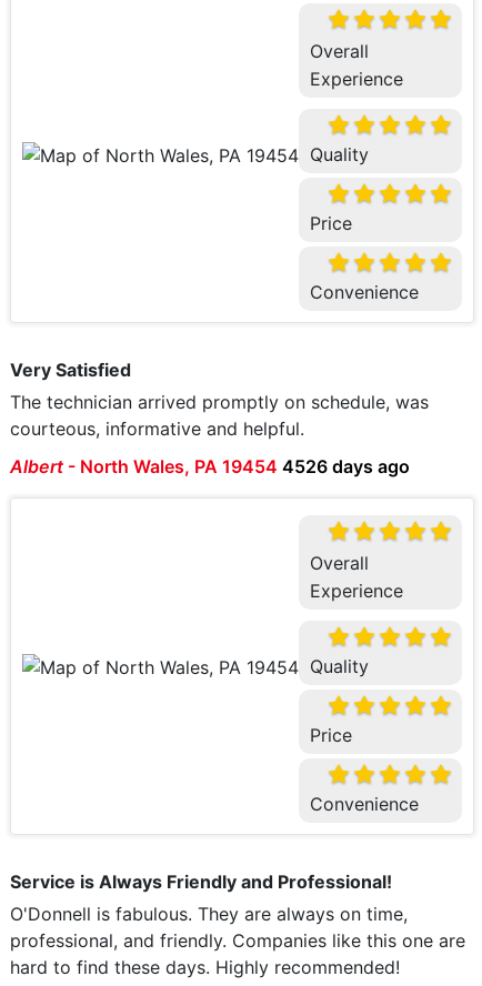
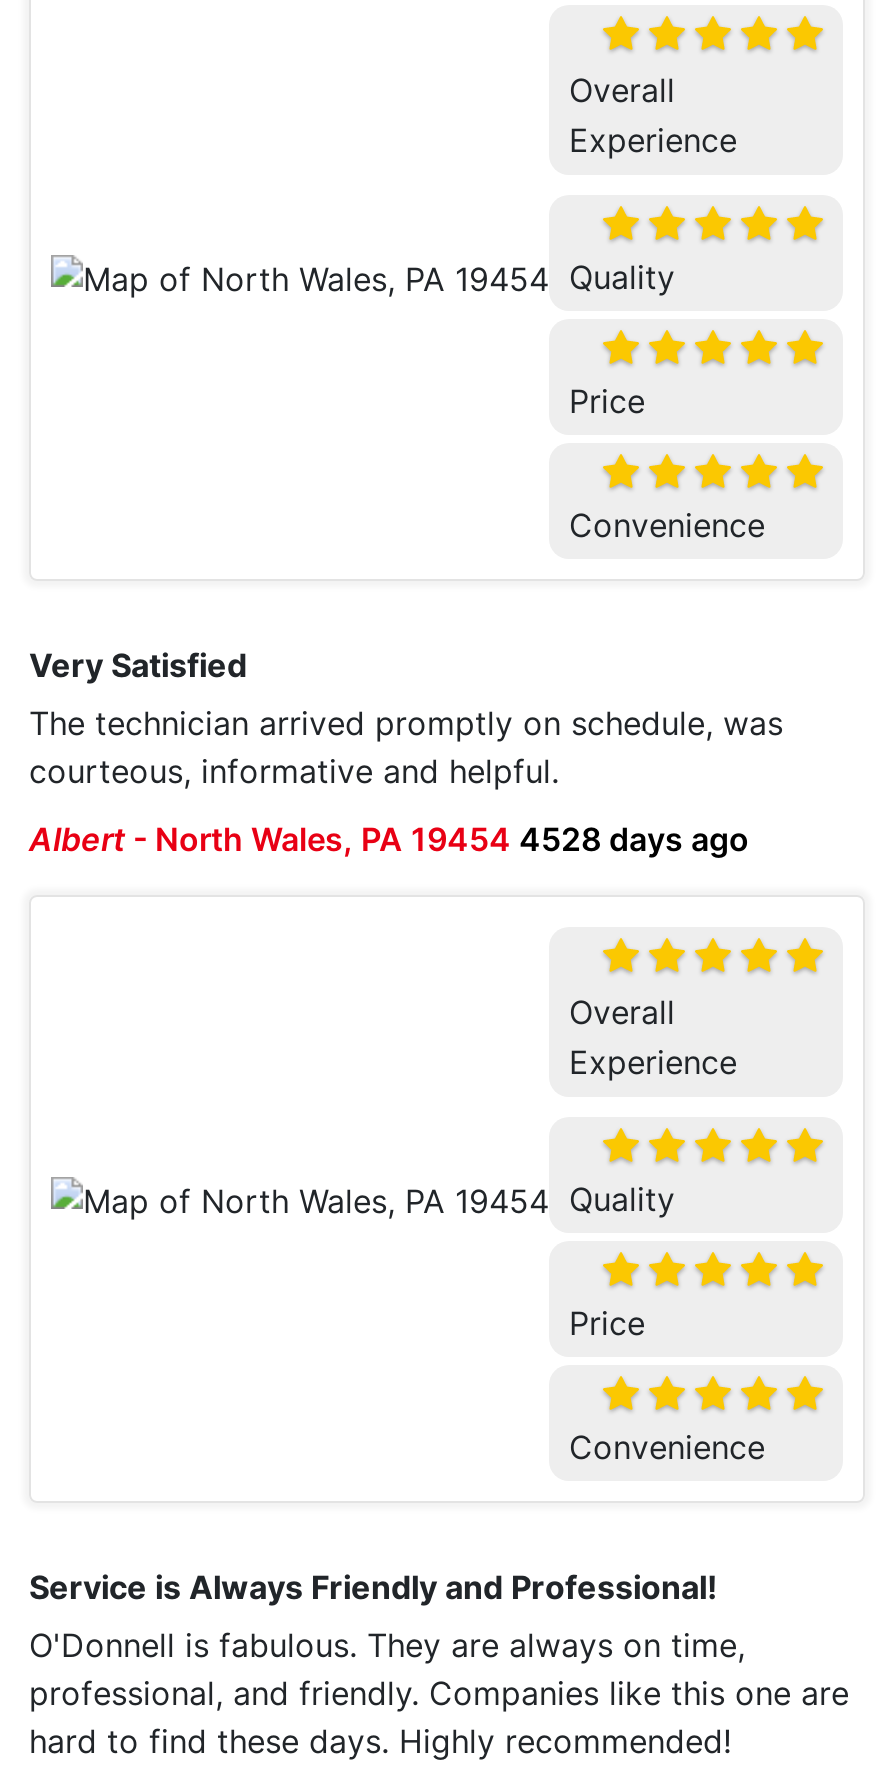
- Albert - North Wales, PA 19454 4526 days ago
+ Albert - North Wales, PA 19454 4528 days ago
